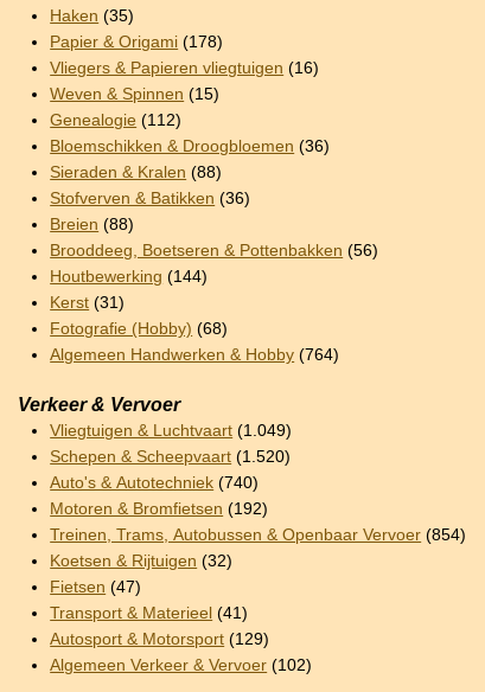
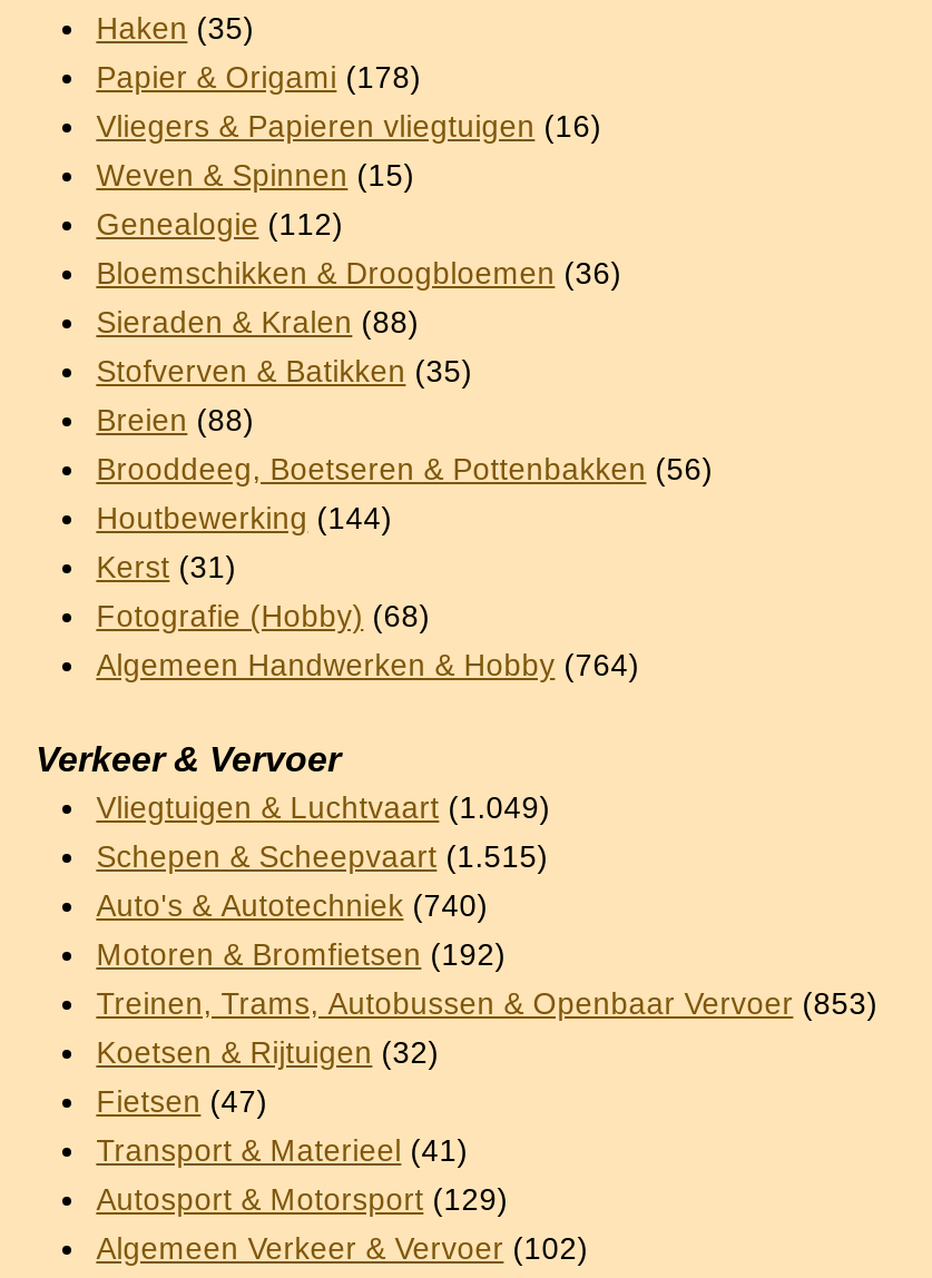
- Stofverven & Batikken (36)
+ Stofverven & Batikken (35)

- Schepen & Scheepvaart (1.520)
+ Schepen & Scheepvaart (1.515)

- Treinen, Trams, Autobussen & Openbaar Vervoer (854)
+ Treinen, Trams, Autobussen & Openbaar Vervoer (853)
